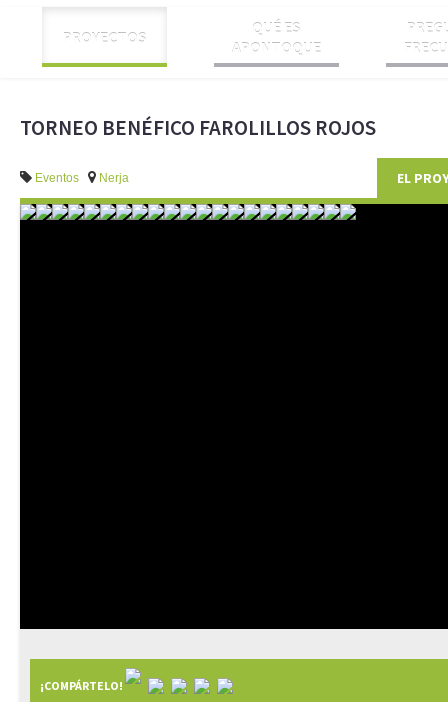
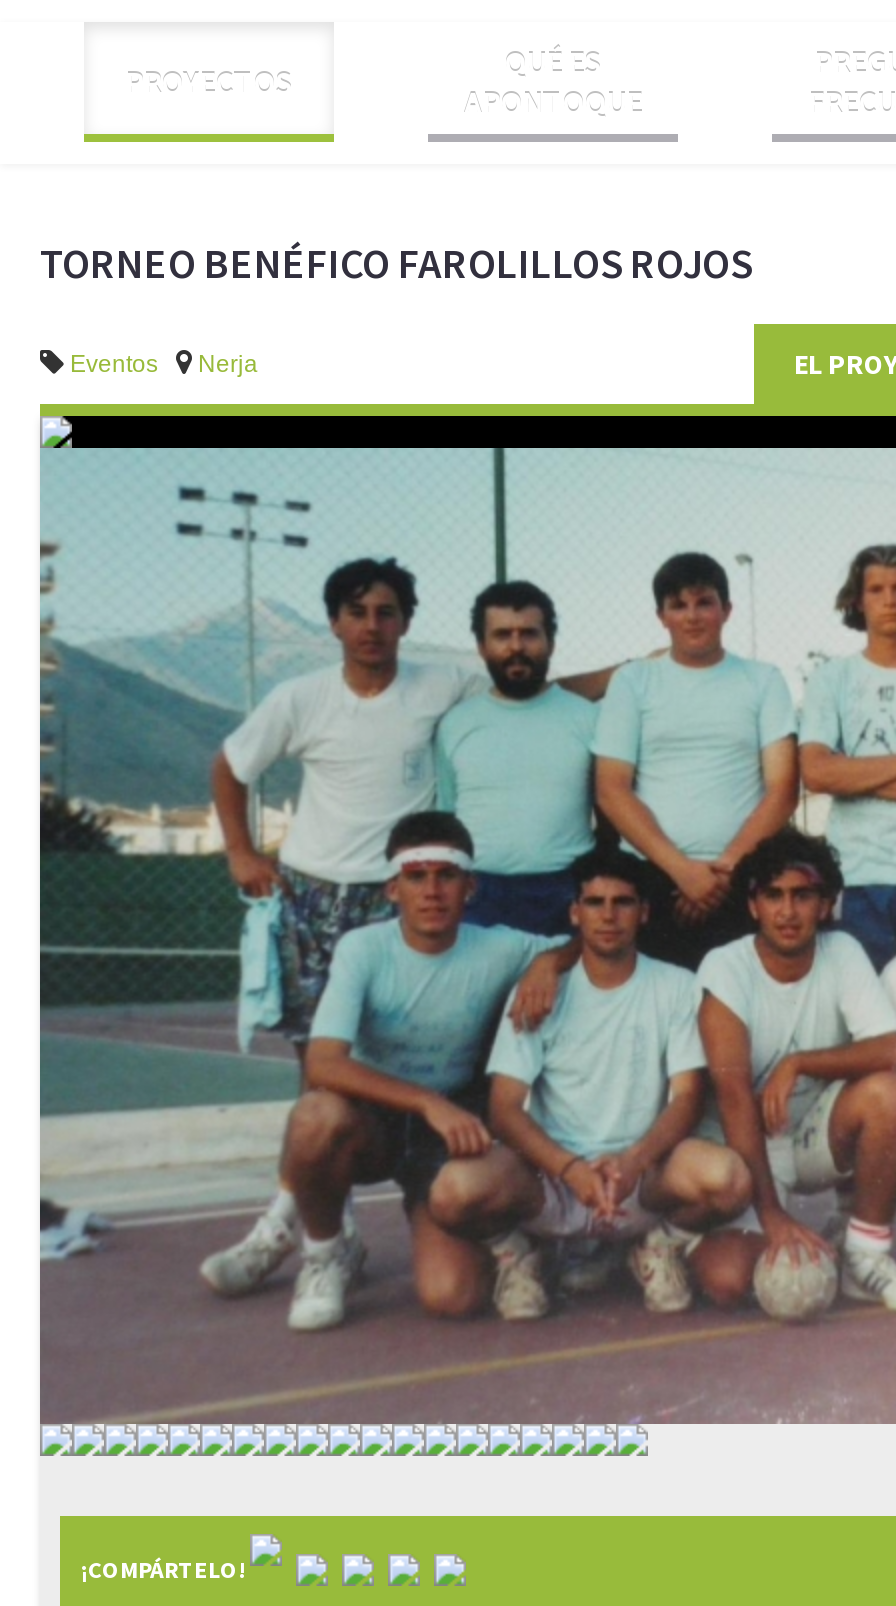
+ [image]
